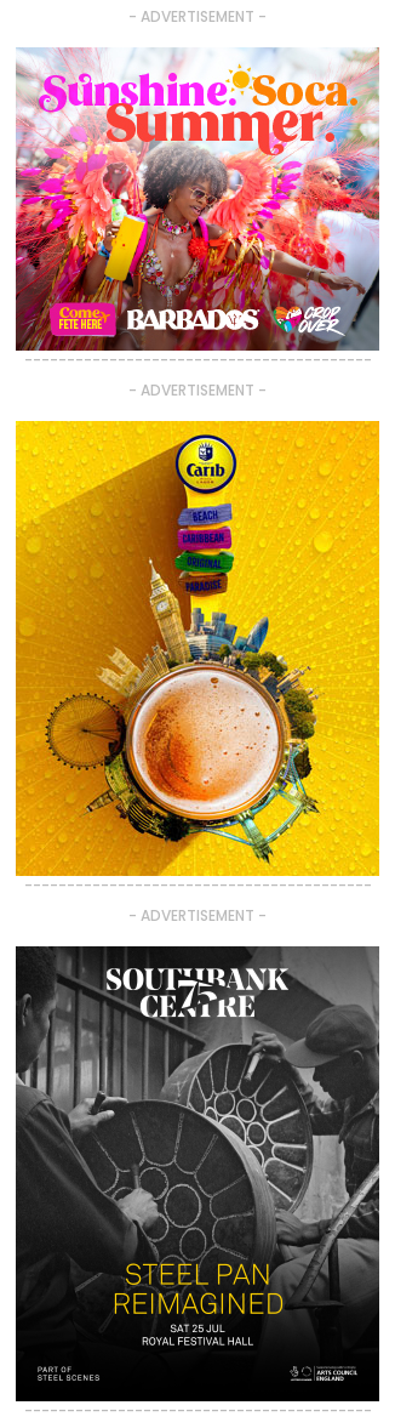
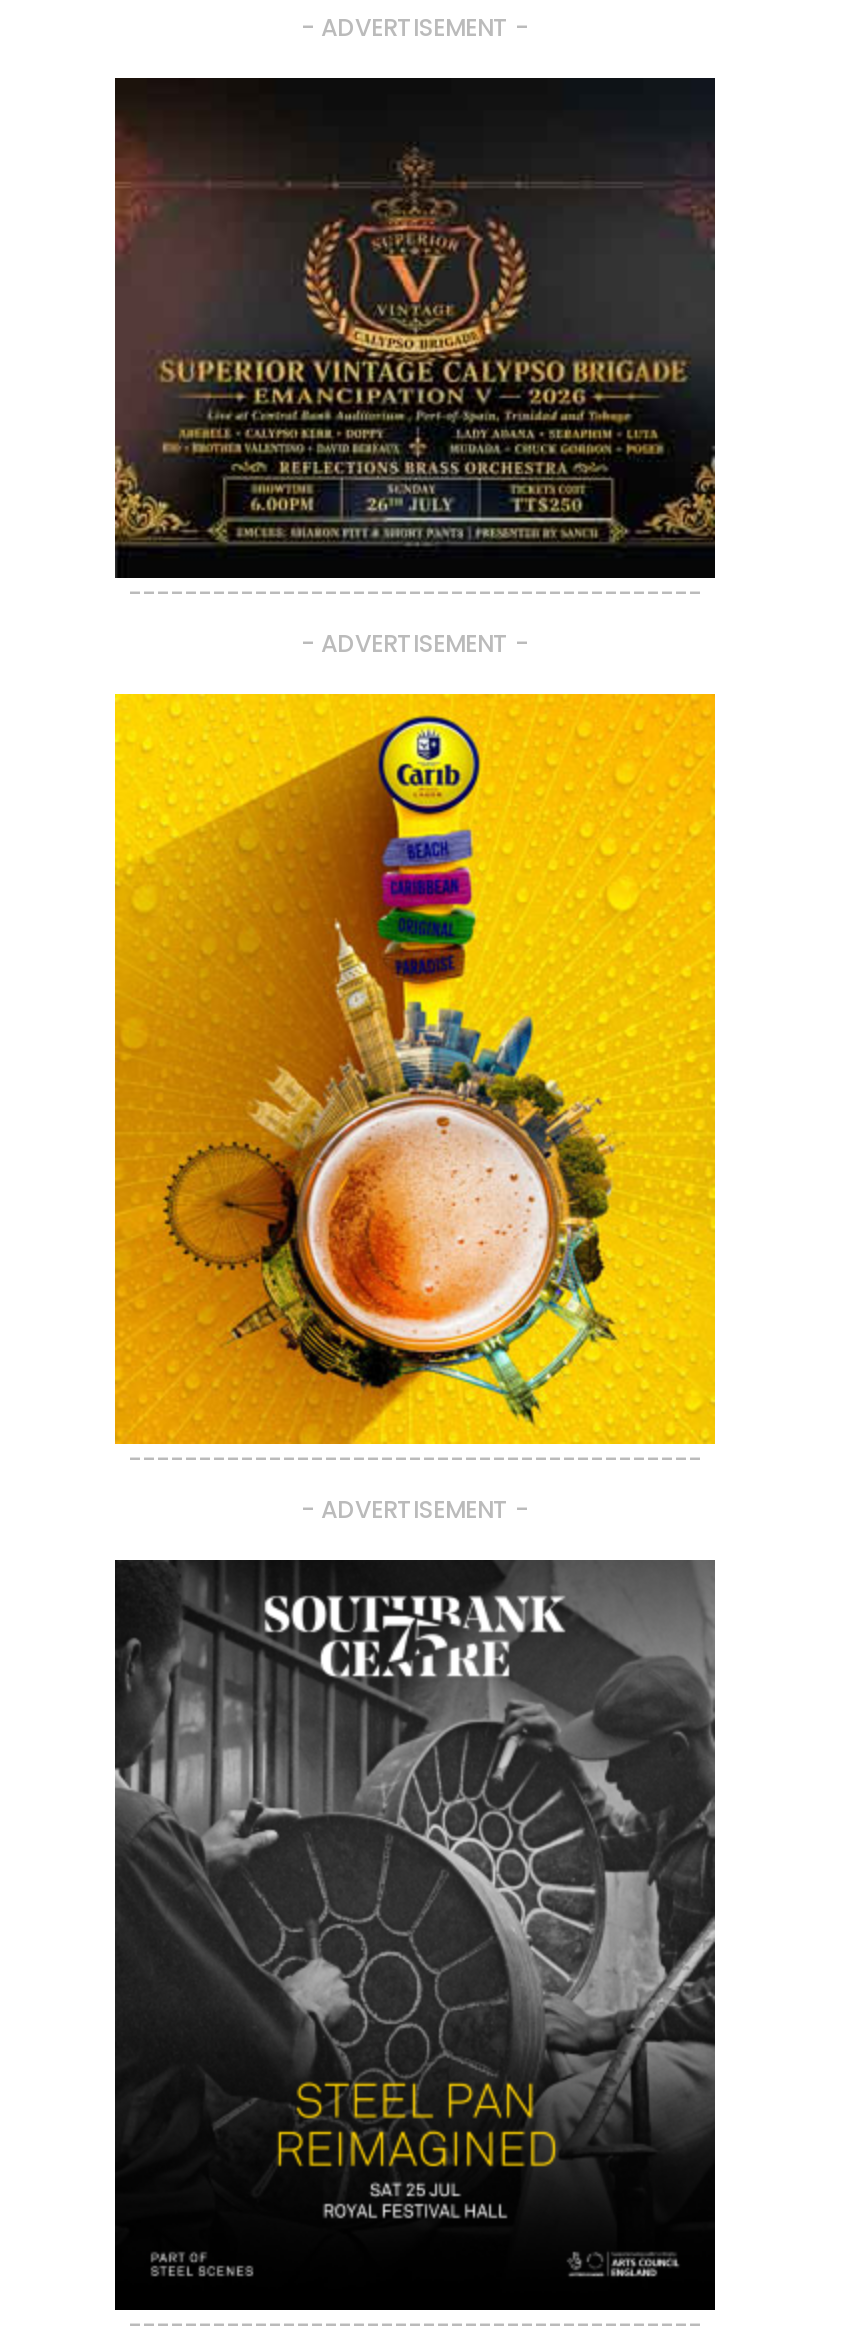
- [image]
+ [image]
